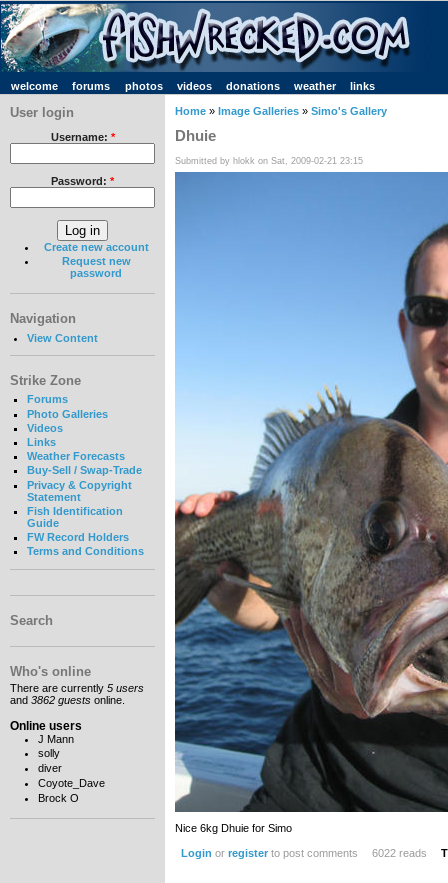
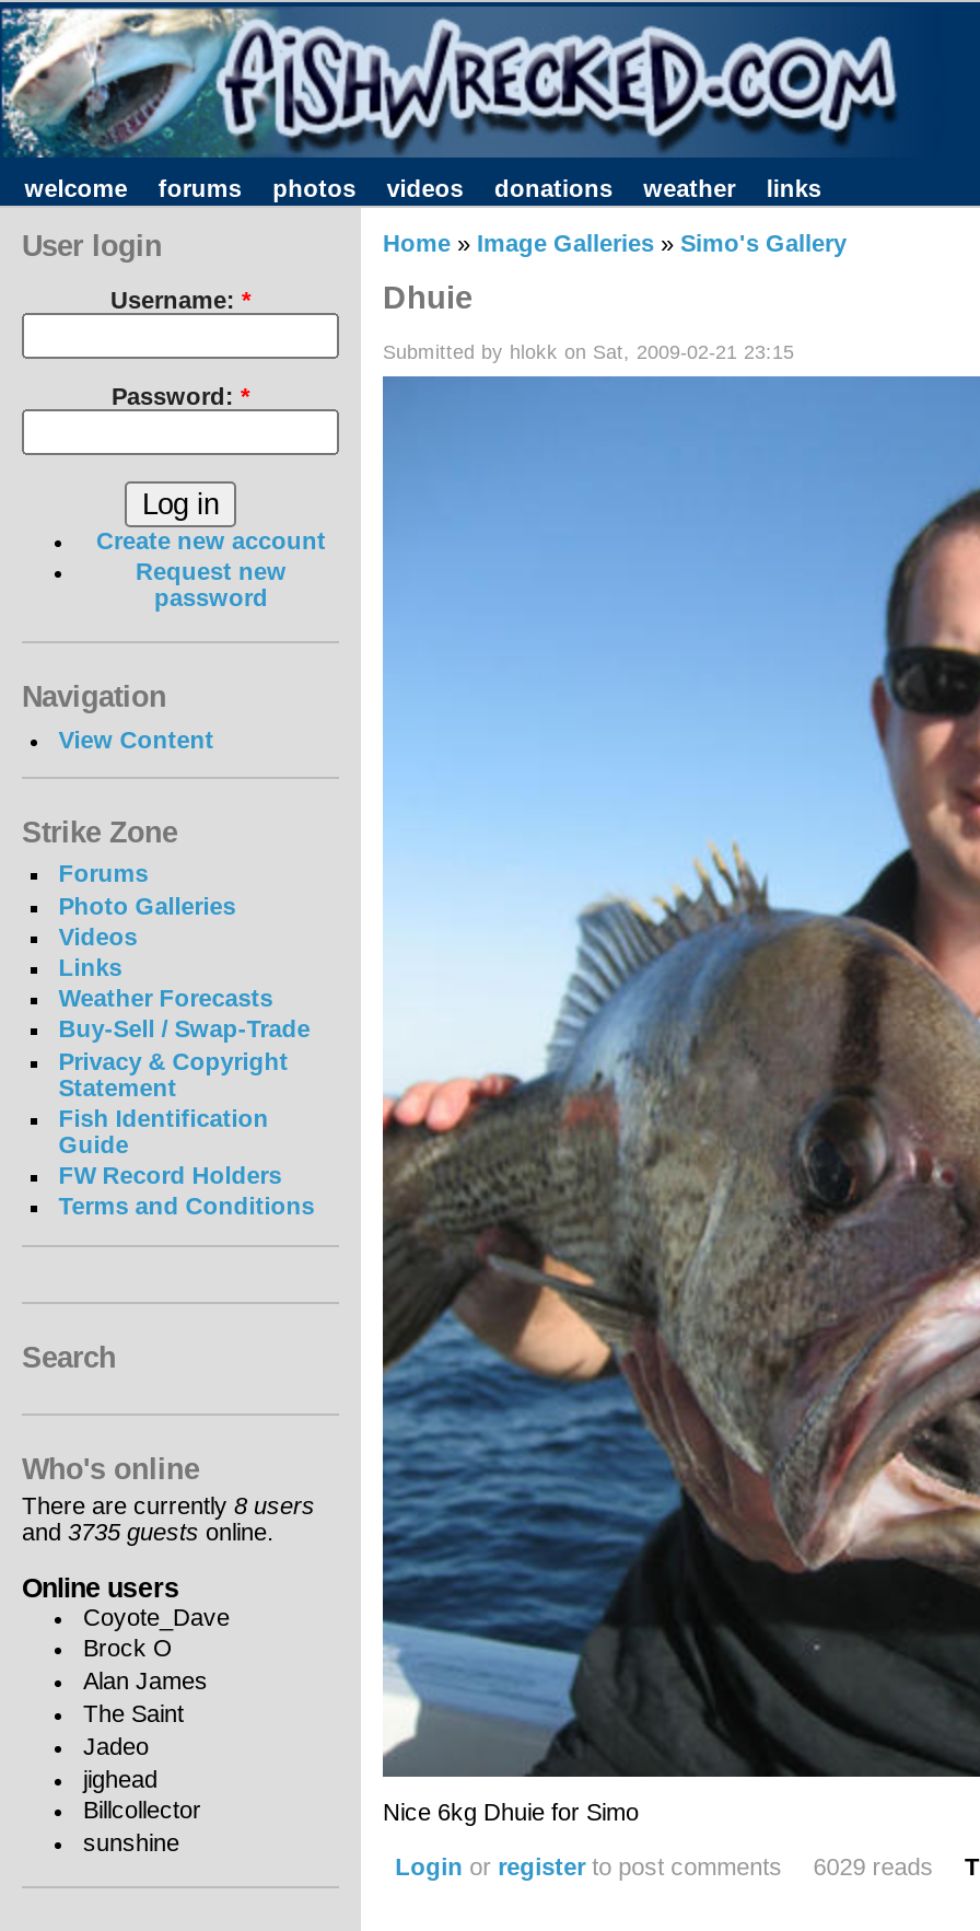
- There are currently 5 users
+ There are currently 8 users

- and 3862 guests online.
+ and 3735 guests online.

- J Mann
- solly
- diver

moved up: Coyote_Dave | Brock O

+ Alan James
+ The Saint
+ Jadeo
+ jighead
+ Billcollector
+ sunshine

- 6022 reads
+ 6029 reads
